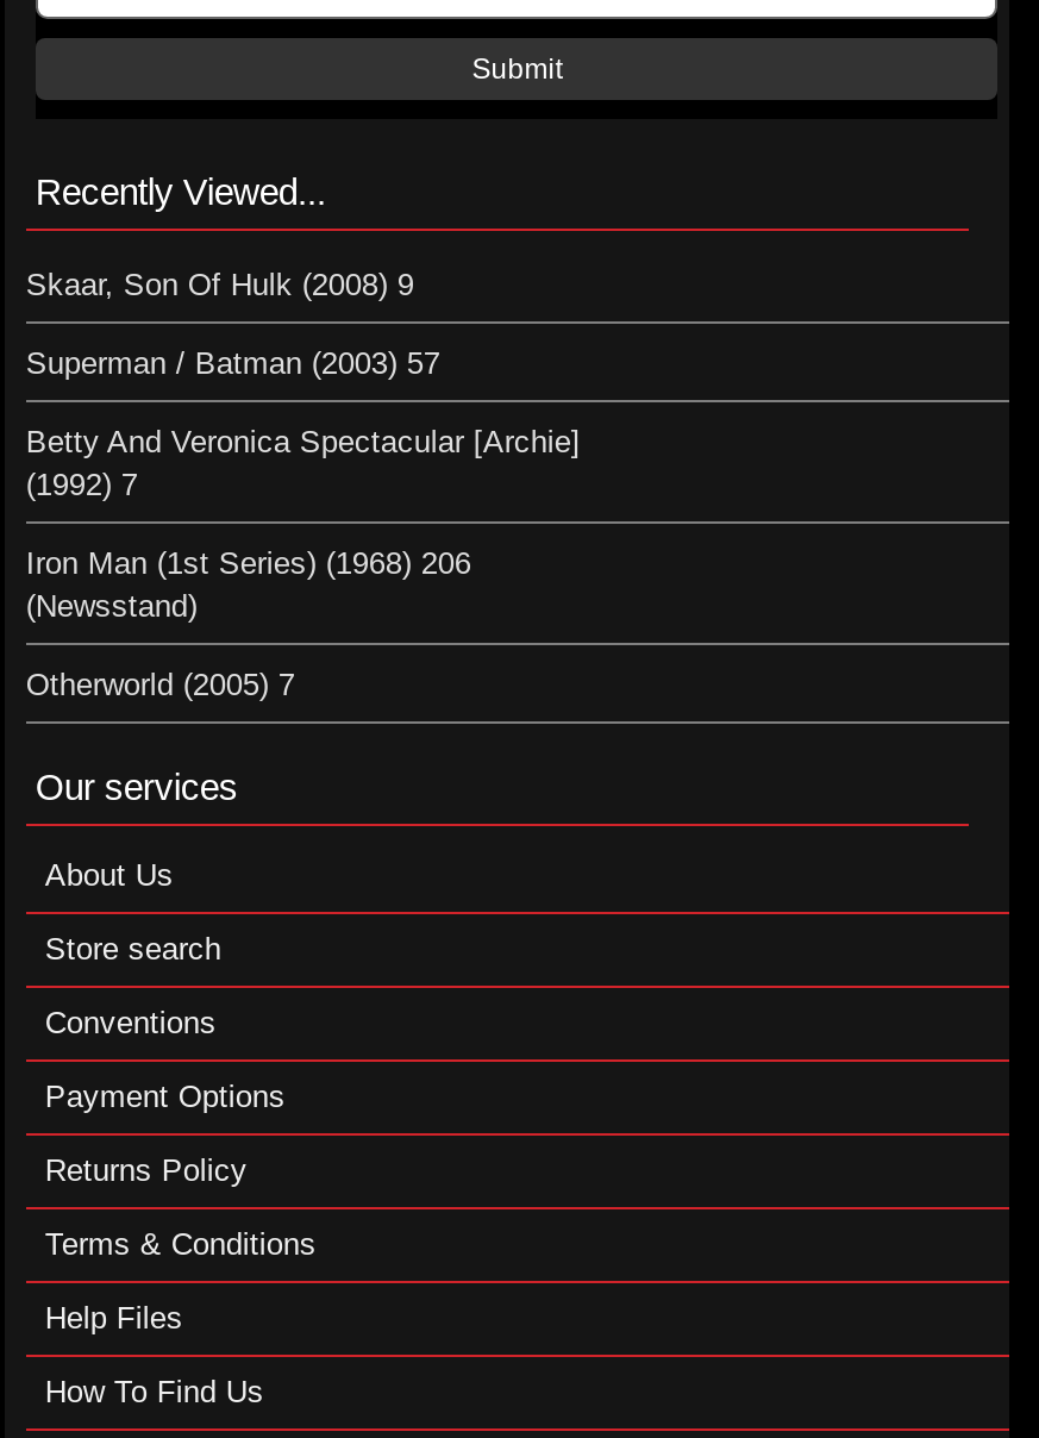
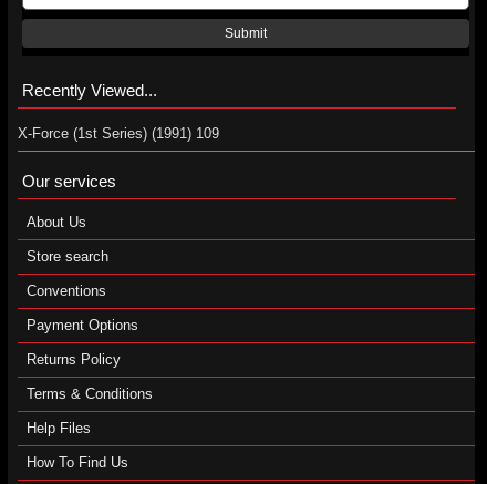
- Skaar, Son Of Hulk (2008) 9
- Superman / Batman (2003) 57
- Betty And Veronica Spectacular [Archie]
- (1992) 7
- Iron Man (1st Series) (1968) 206
- (Newsstand)
- Otherworld (2005) 7
+ X-Force (1st Series) (1991) 109
